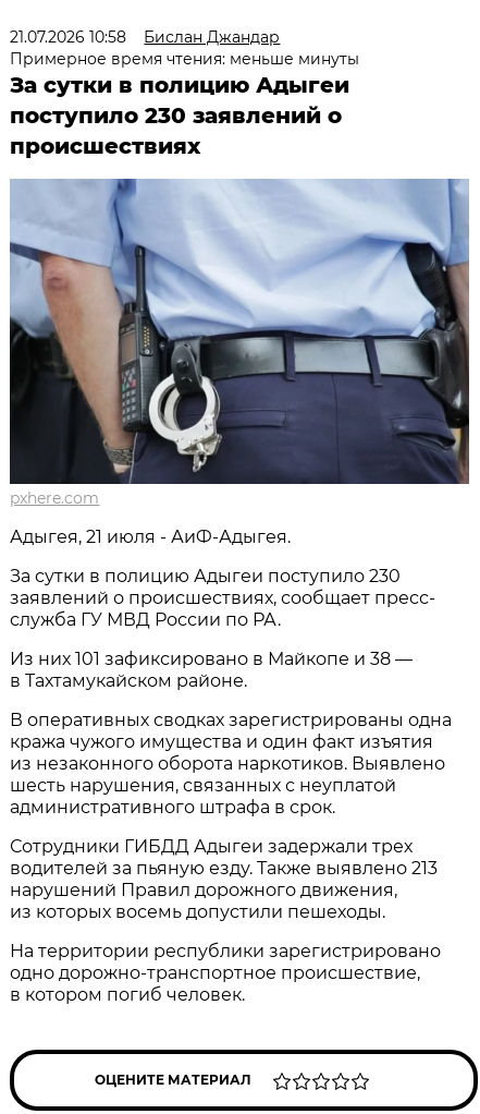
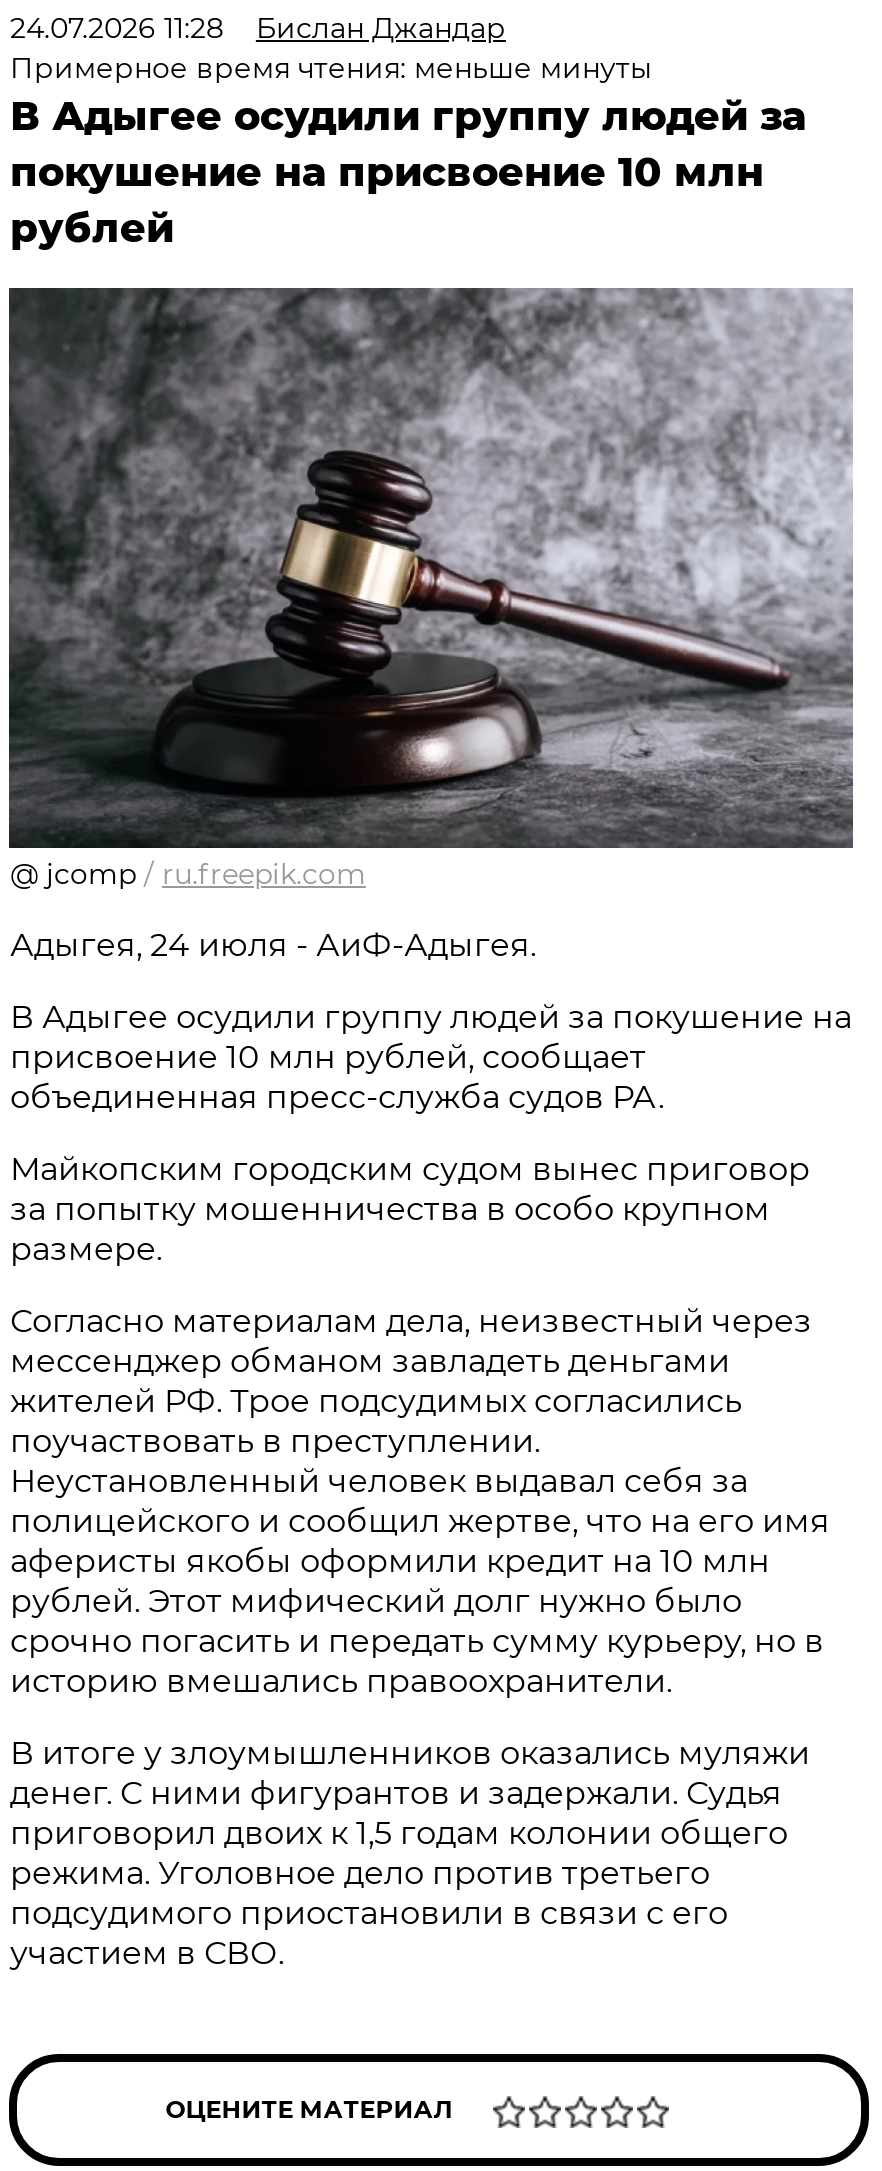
- 21.07.2026 10:58 Бислан Джандар
+ 24.07.2026 11:28 Бислан Джандар

- За сутки в полицию Адыгеи
- поступило 230 заявлений о
- происшествиях
+ В Адыгее осудили группу людей за
+ покушение на присвоение 10 млн
+ рублей

- [image]
- pxhere.com
- Адыгея, 21 июля - АиФ-Адыгея.
- За сутки в полицию Адыгеи поступило 230
- заявлений о происшествиях, сообщает пресс-
- служба ГУ МВД России по РА.
- Из них 101 зафиксировано в Майкопе и 38 —
- в Тахтамукайском районе.
- В оперативных сводках зарегистрированы одна
- кража чужого имущества и один факт изъятия
- из незаконного оборота наркотиков. Выявлено
- шесть нарушения, связанных с неуплатой
- административного штрафа в срок.
- Сотрудники ГИБДД Адыгеи задержали трех
- водителей за пьяную езду. Также выявлено 213
- нарушений Правил дорожного движения,
- из которых восемь допустили пешеходы.
- На территории республики зарегистрировано
- одно дорожно-транспортное происшествие,
- в котором погиб человек.
+ [image]
+ @ jcomp / ru.freepik.com
+ Адыгея, 24 июля - АиФ-Адыгея.
+ В Адыгее осудили группу людей за покушение на
+ присвоение 10 млн рублей, сообщает
+ объединенная пресс-служба судов РА.
+ Майкопским городским судом вынес приговор
+ за попытку мошенничества в особо крупном
+ размере.
+ Согласно материалам дела, неизвестный через
+ мессенджер обманом завладеть деньгами
+ жителей РФ. Трое подсудимых согласились
+ поучаствовать в преступлении.
+ Неустановленный человек выдавал себя за
+ полицейского и сообщил жертве, что на его имя
+ аферисты якобы оформили кредит на 10 млн
+ рублей. Этот мифический долг нужно было
+ срочно погасить и передать сумму курьеру, но в
+ историю вмешались правоохранители.
+ В итоге у злоумышленников оказались муляжи
+ денег. С ними фигурантов и задержали. Судья
+ приговорил двоих к 1,5 годам колонии общего
+ режима. Уголовное дело против третьего
+ подсудимого приостановили в связи с его
+ участием в СВО.
